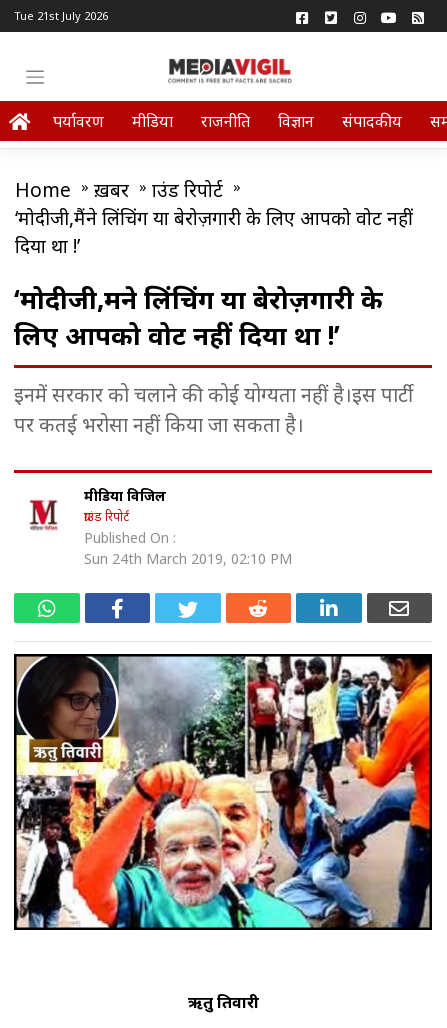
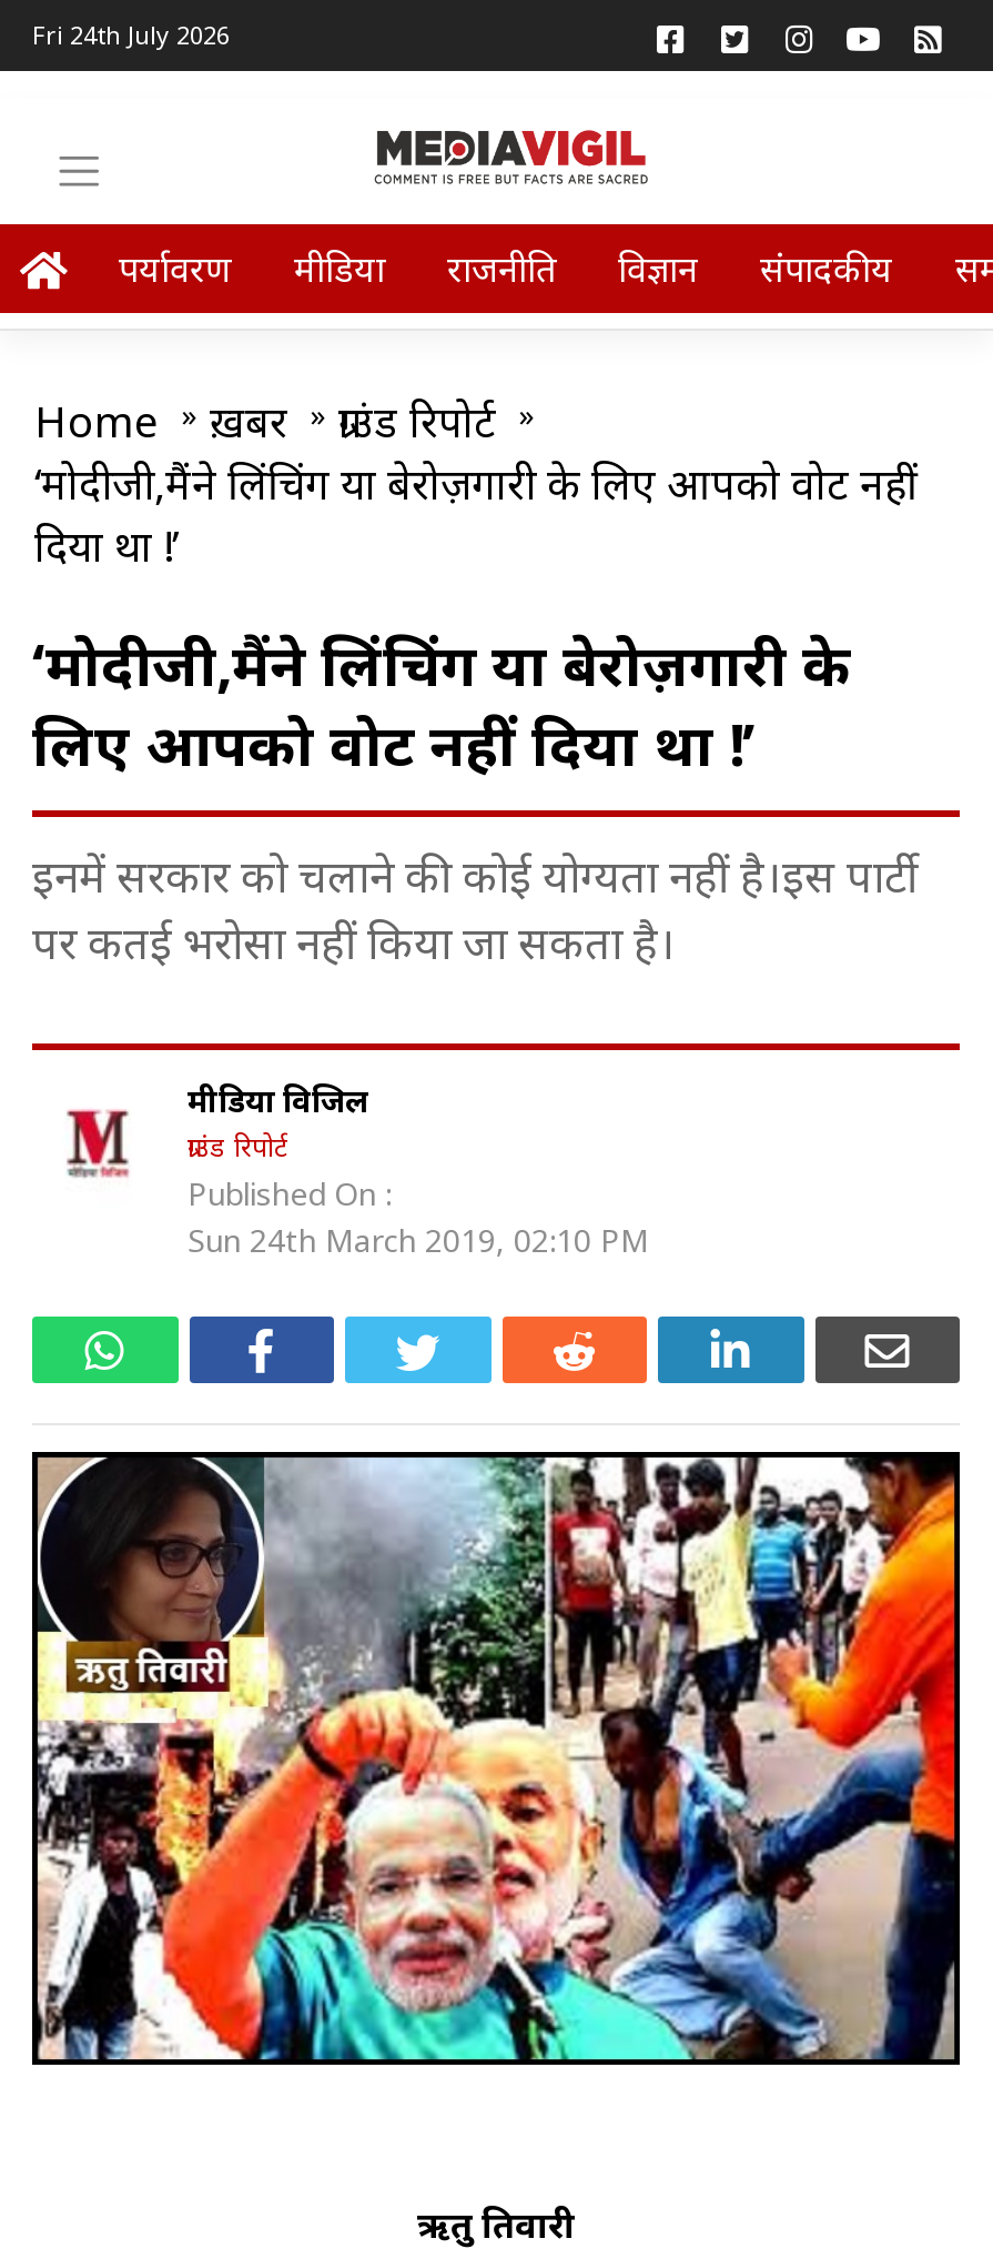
- Tue 21st July 2026
+ Fri 24th July 2026
